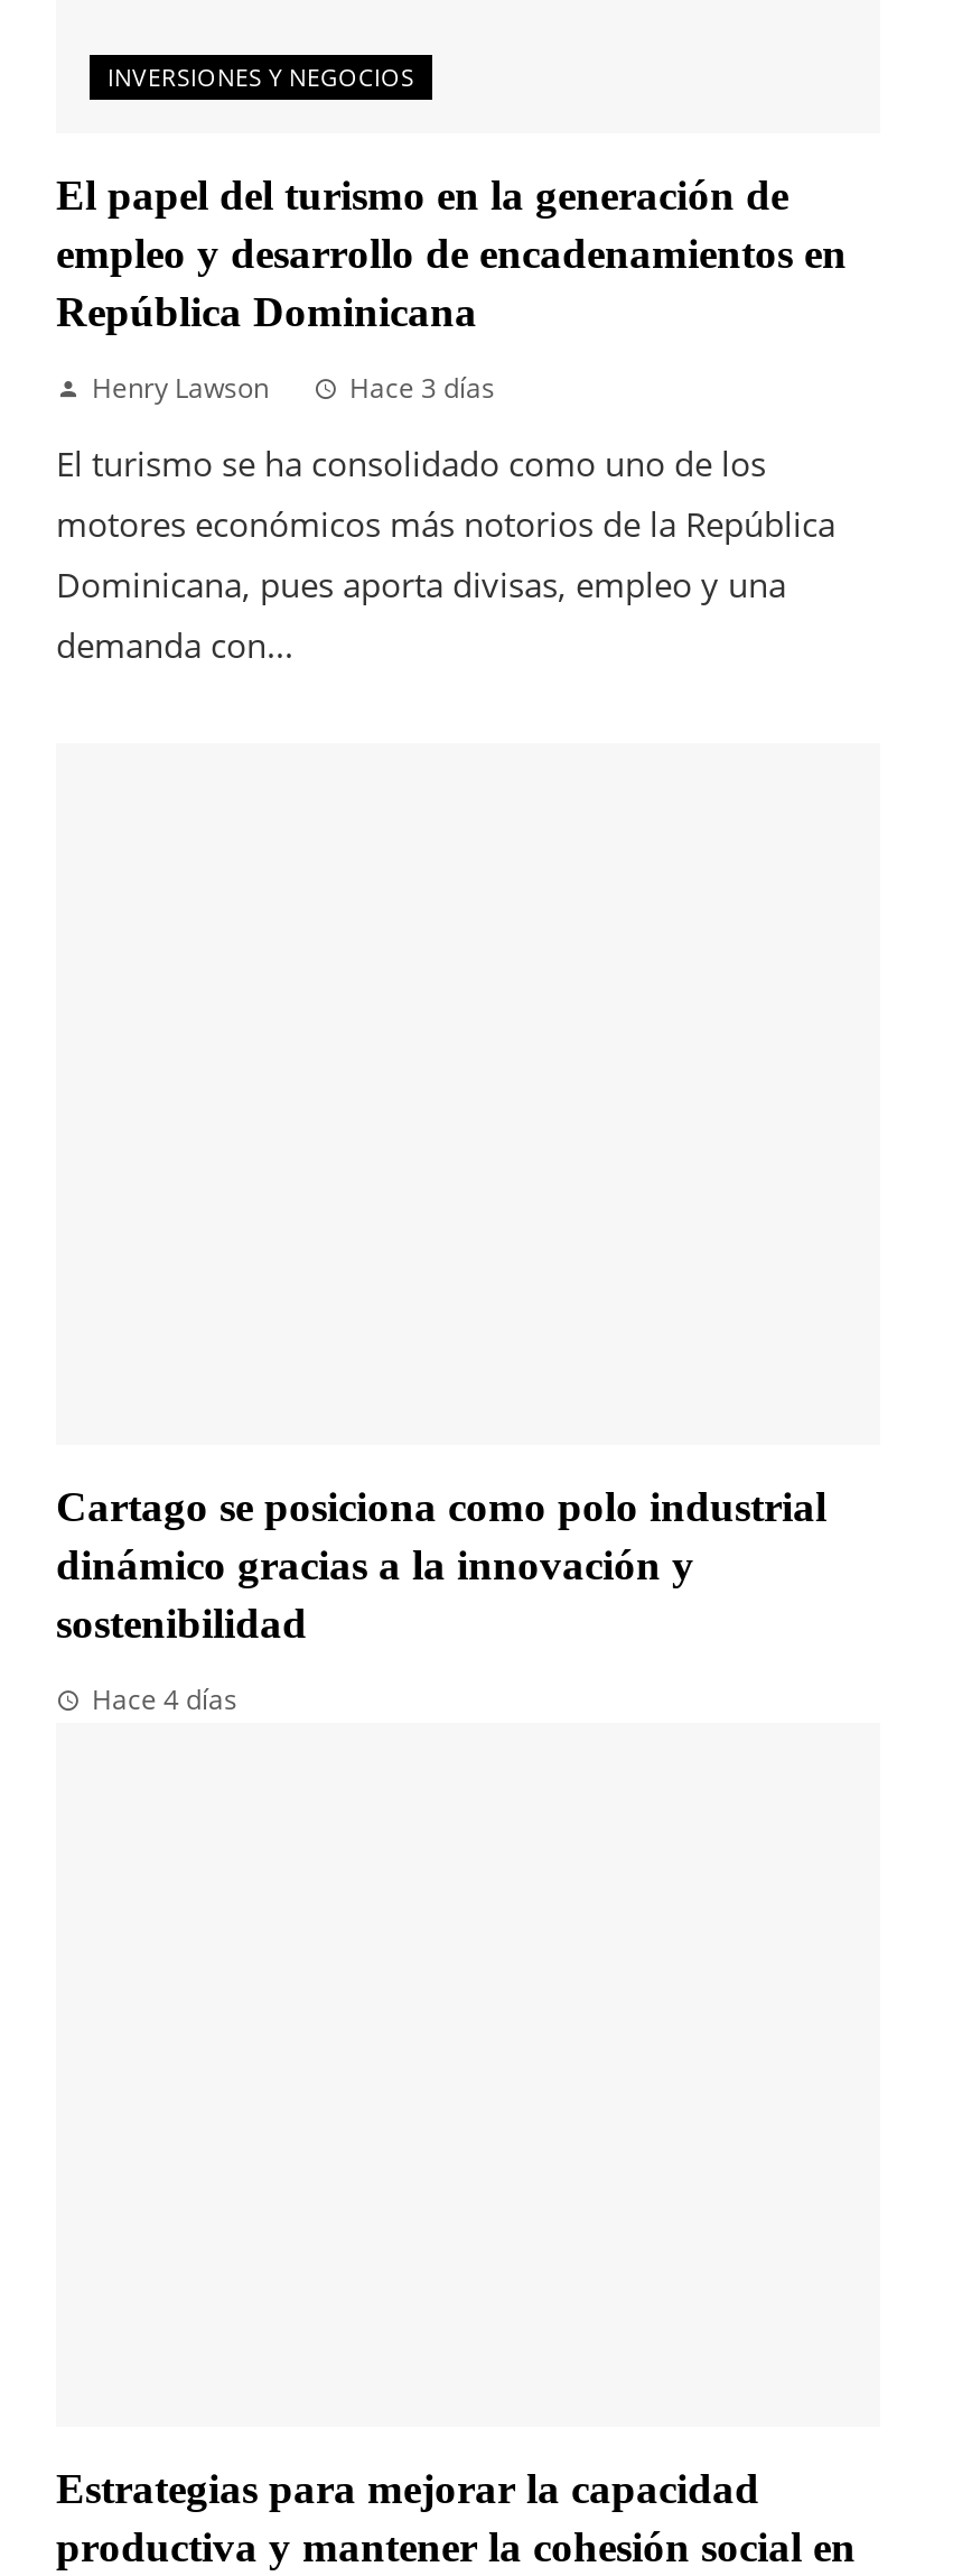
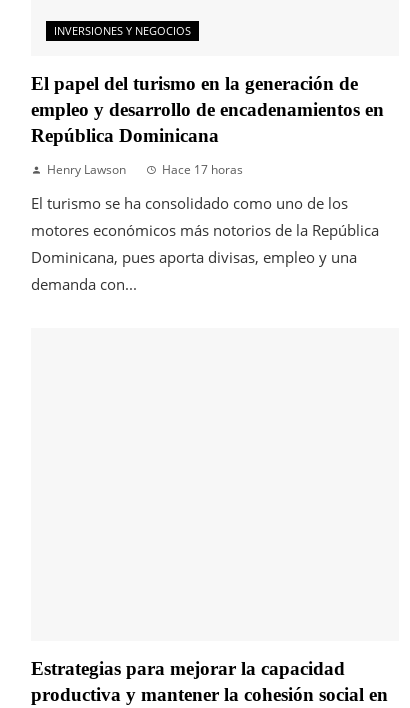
- Hace 3 días
+ Hace 17 horas

- Cartago se posiciona como polo industrial
- dinámico gracias a la innovación y
- sostenibilidad
- Hace 4 días
